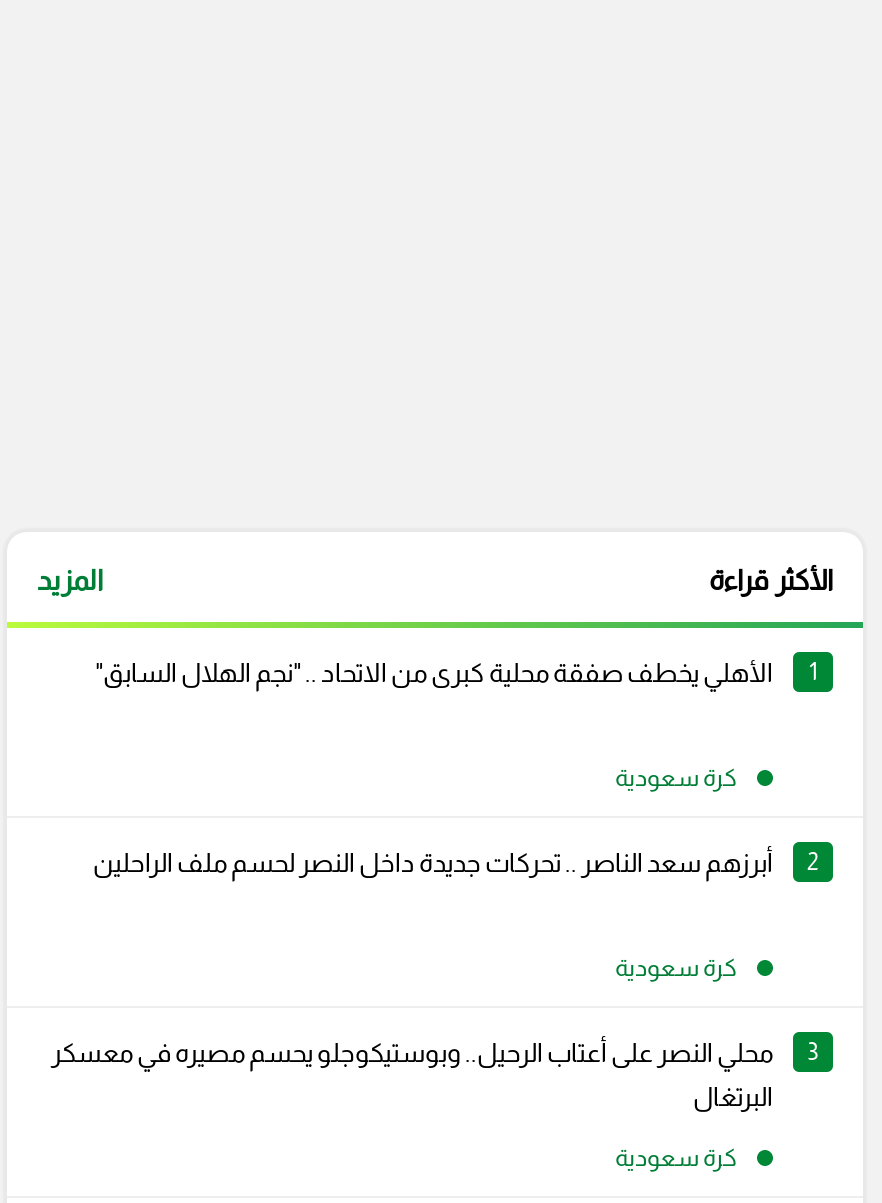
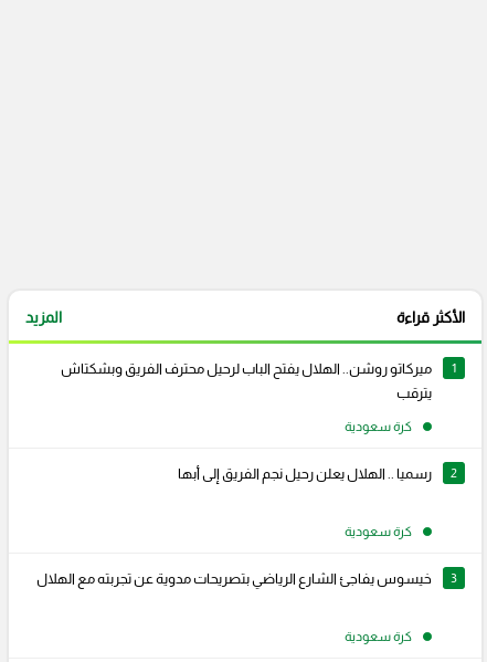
- الأهلي يخطف صفقة محلية كبرى من الاتحاد .. "نجم الهلال السابق"
+ ميركاتو روشن.. الهلال يفتح الباب لرحيل محترف الفريق وبشكتاش
+ يترقب

- أبرزهم سعد الناصر .. تحركات جديدة داخل النصر لحسم ملف الراحلين
+ رسميا .. الهلال يعلن رحيل نجم الفريق إلى أبها

- محلي النصر على أعتاب الرحيل.. وبوستيكوجلو يحسم مصيره في معسكر
- البرتغال
+ خيسوس يفاجئ الشارع الرياضي بتصريحات مدوية عن تجربته مع الهلال
